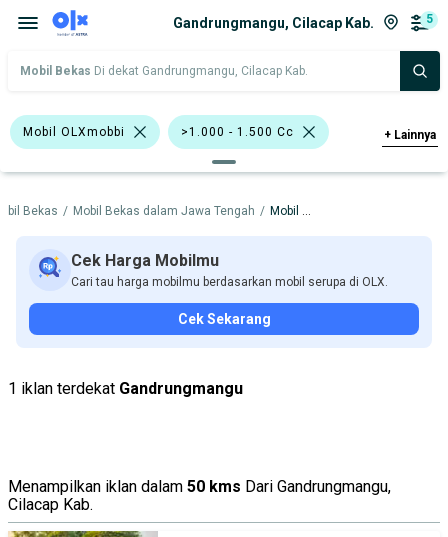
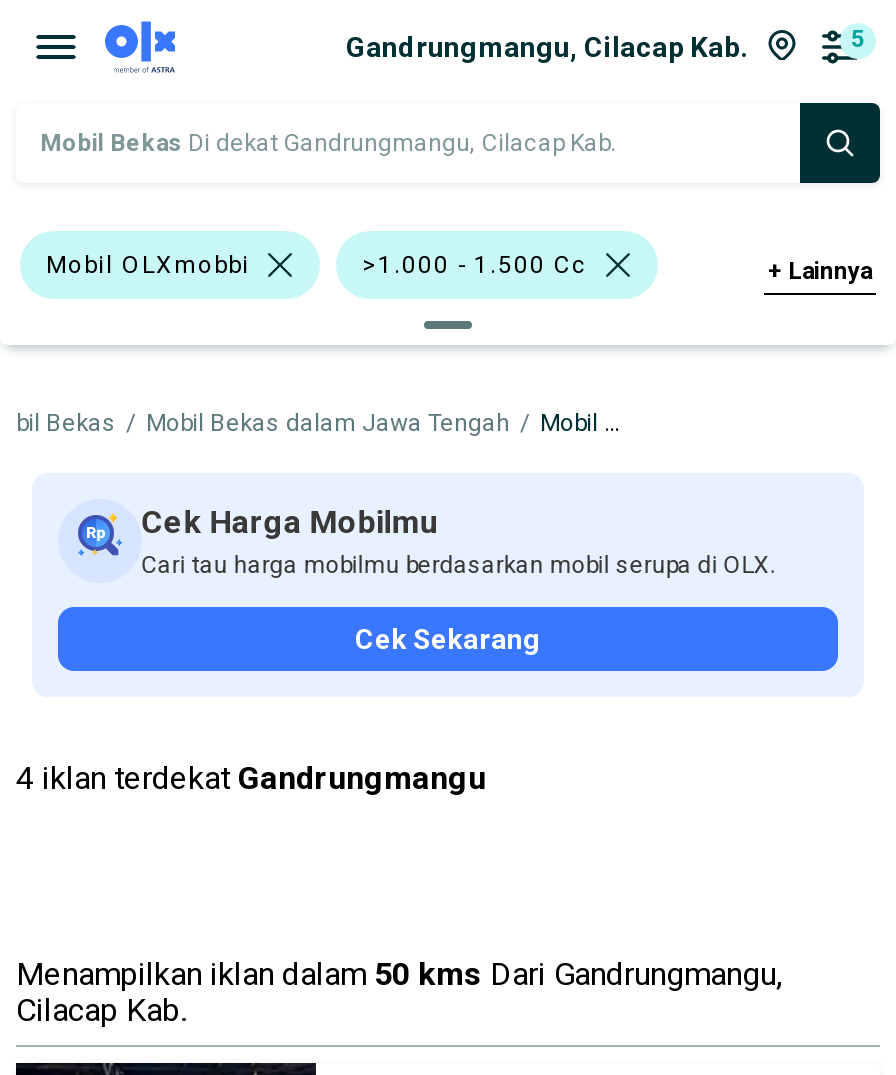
- 1 iklan terdekat Gandrungmangu
+ 4 iklan terdekat Gandrungmangu
